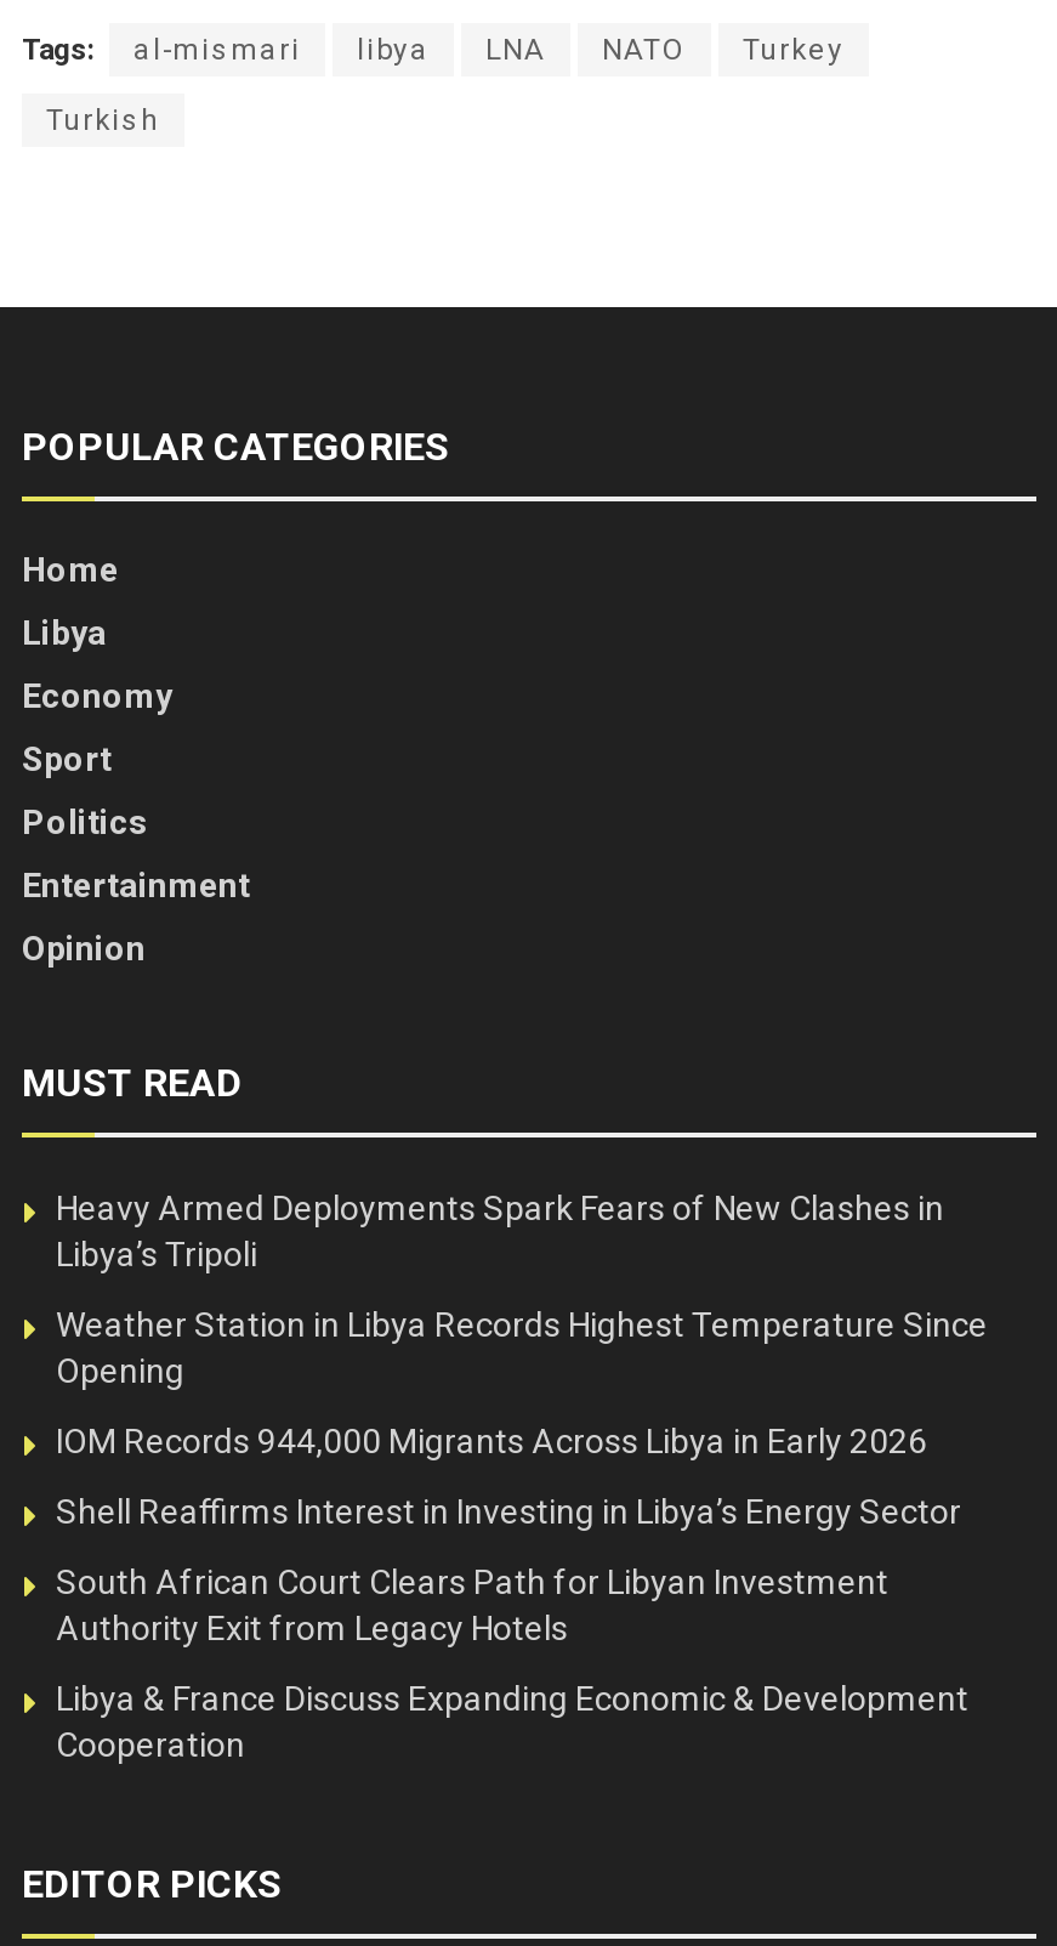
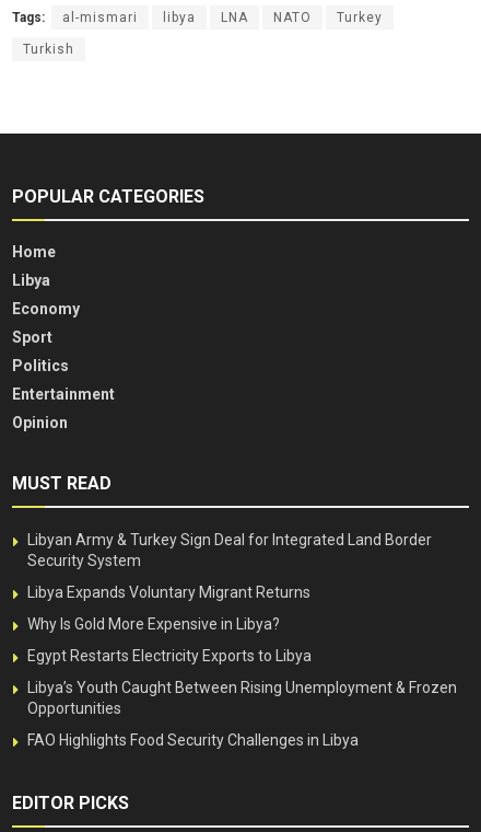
- Heavy Armed Deployments Spark Fears of New Clashes in
- Libya’s Tripoli
+ Libyan Army & Turkey Sign Deal for Integrated Land Border
+ Security System

- Weather Station in Libya Records Highest Temperature Since
- Opening
+ Libya Expands Voluntary Migrant Returns

- IOM Records 944,000 Migrants Across Libya in Early 2026
+ Why Is Gold More Expensive in Libya?

- Shell Reaffirms Interest in Investing in Libya’s Energy Sector
+ Egypt Restarts Electricity Exports to Libya

- South African Court Clears Path for Libyan Investment
- Authority Exit from Legacy Hotels
+ Libya’s Youth Caught Between Rising Unemployment & Frozen
+ Opportunities

- Libya & France Discuss Expanding Economic & Development
- Cooperation
+ FAO Highlights Food Security Challenges in Libya
